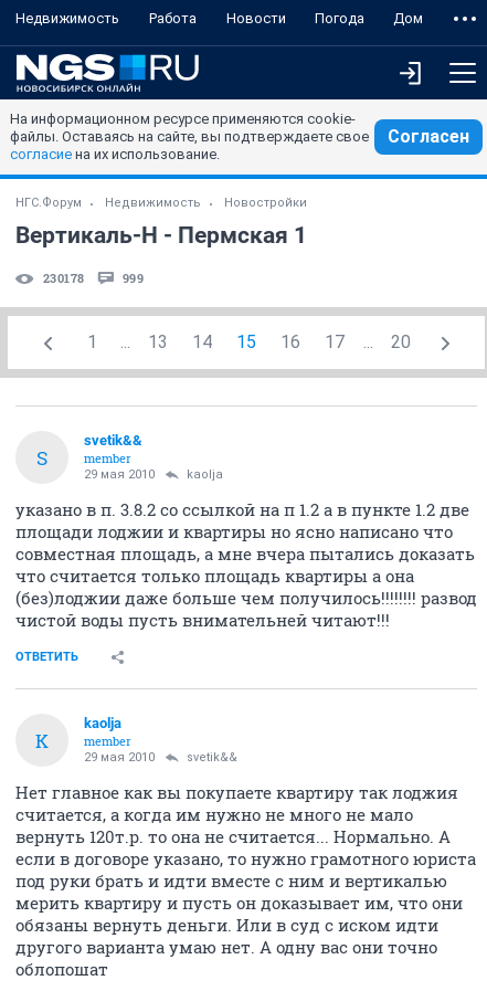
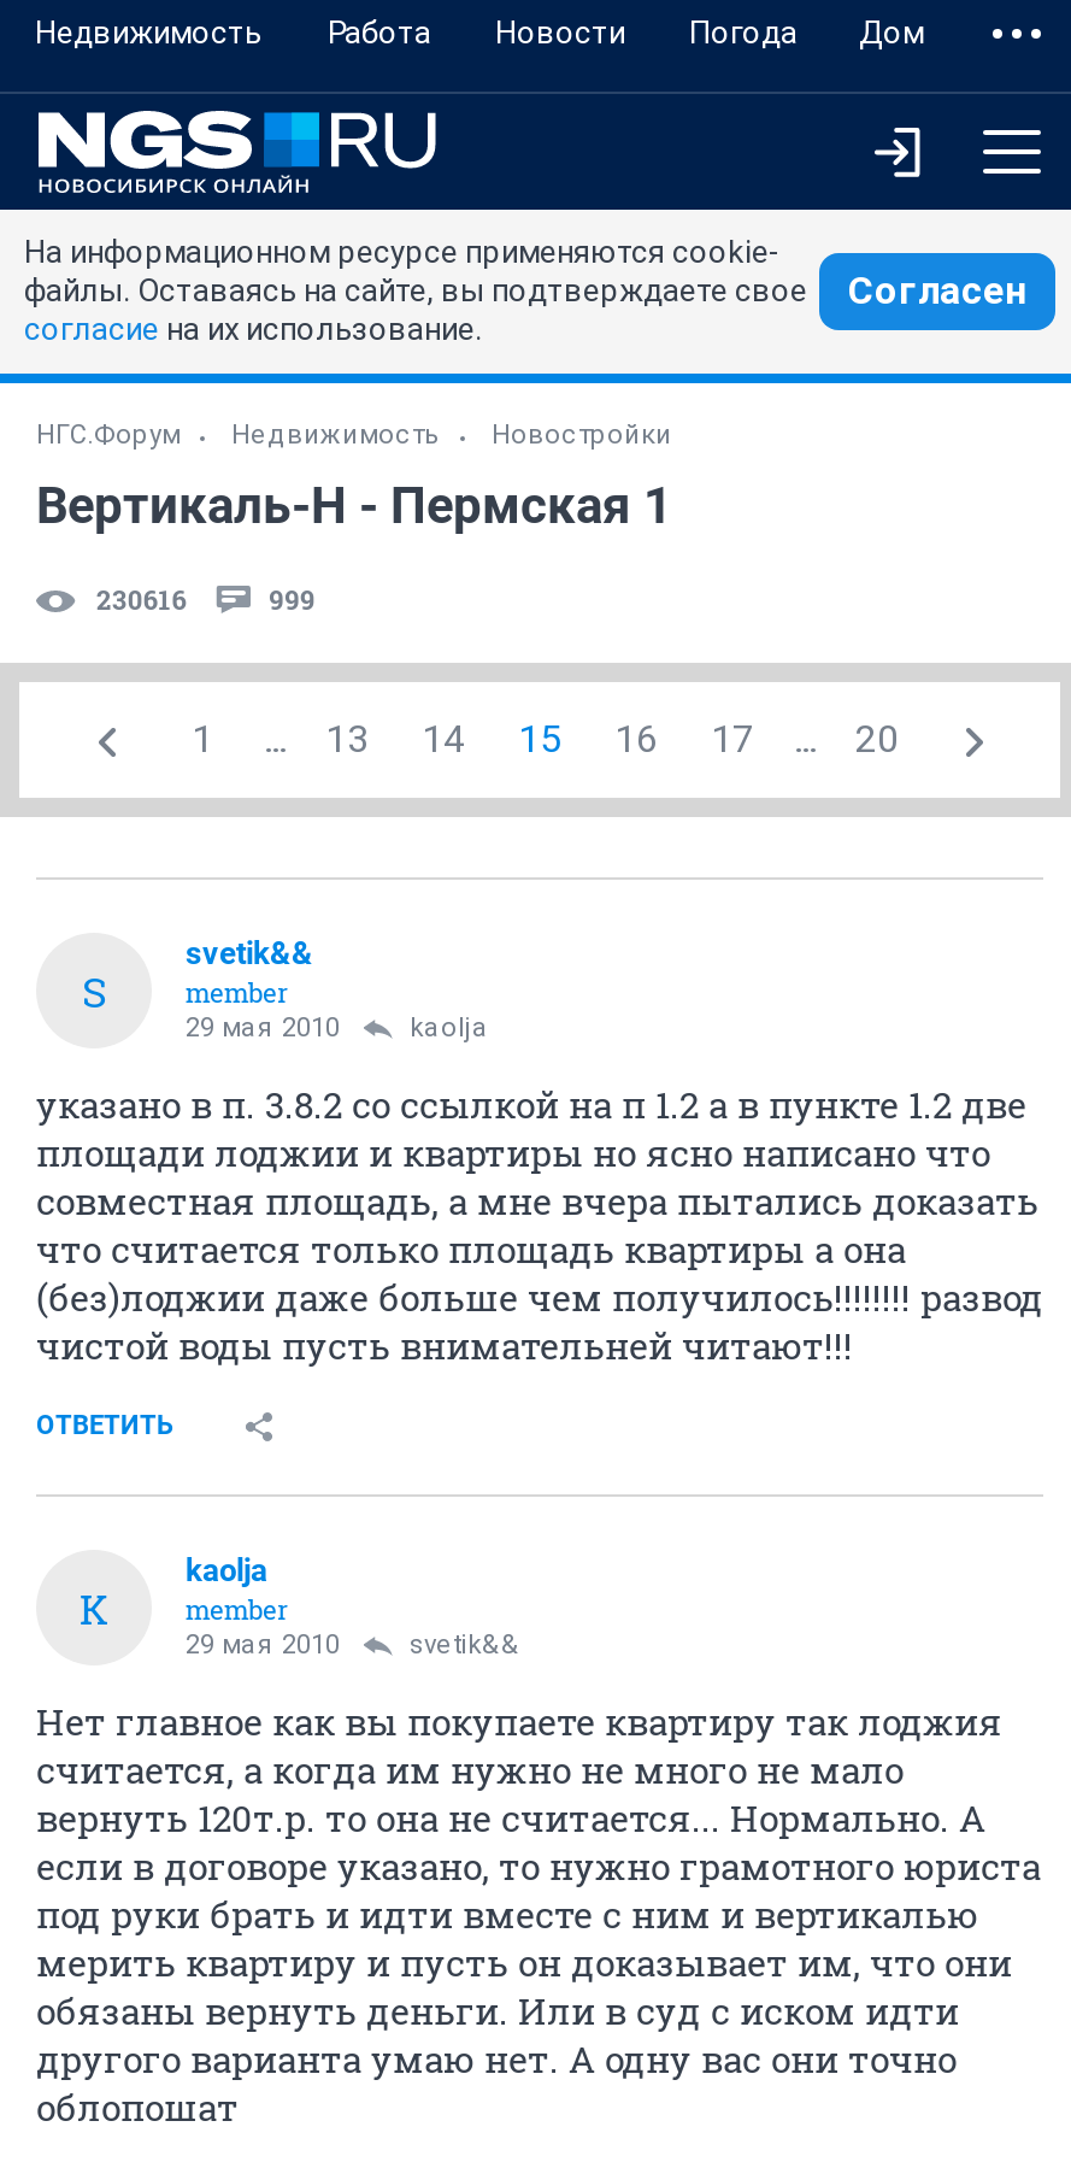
- 230178
+ 230616
